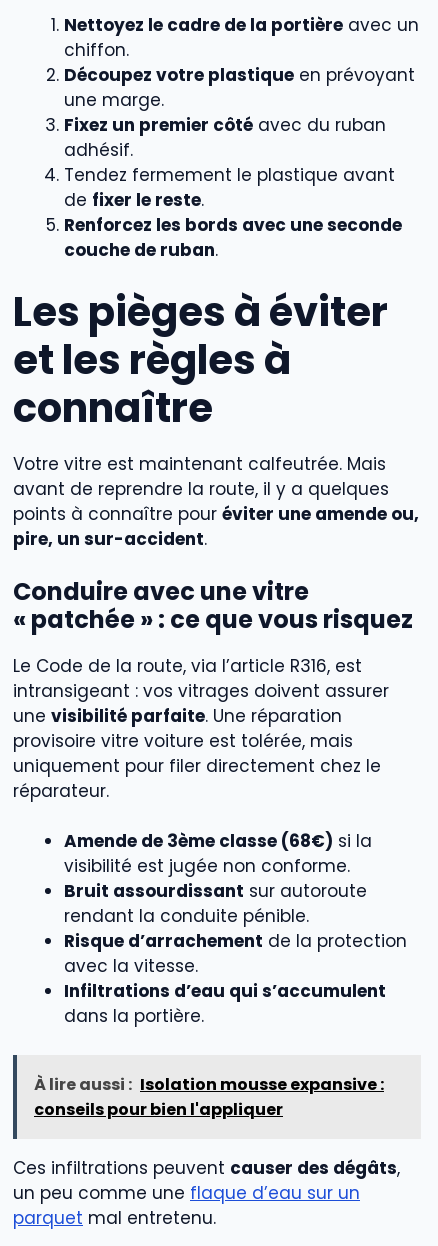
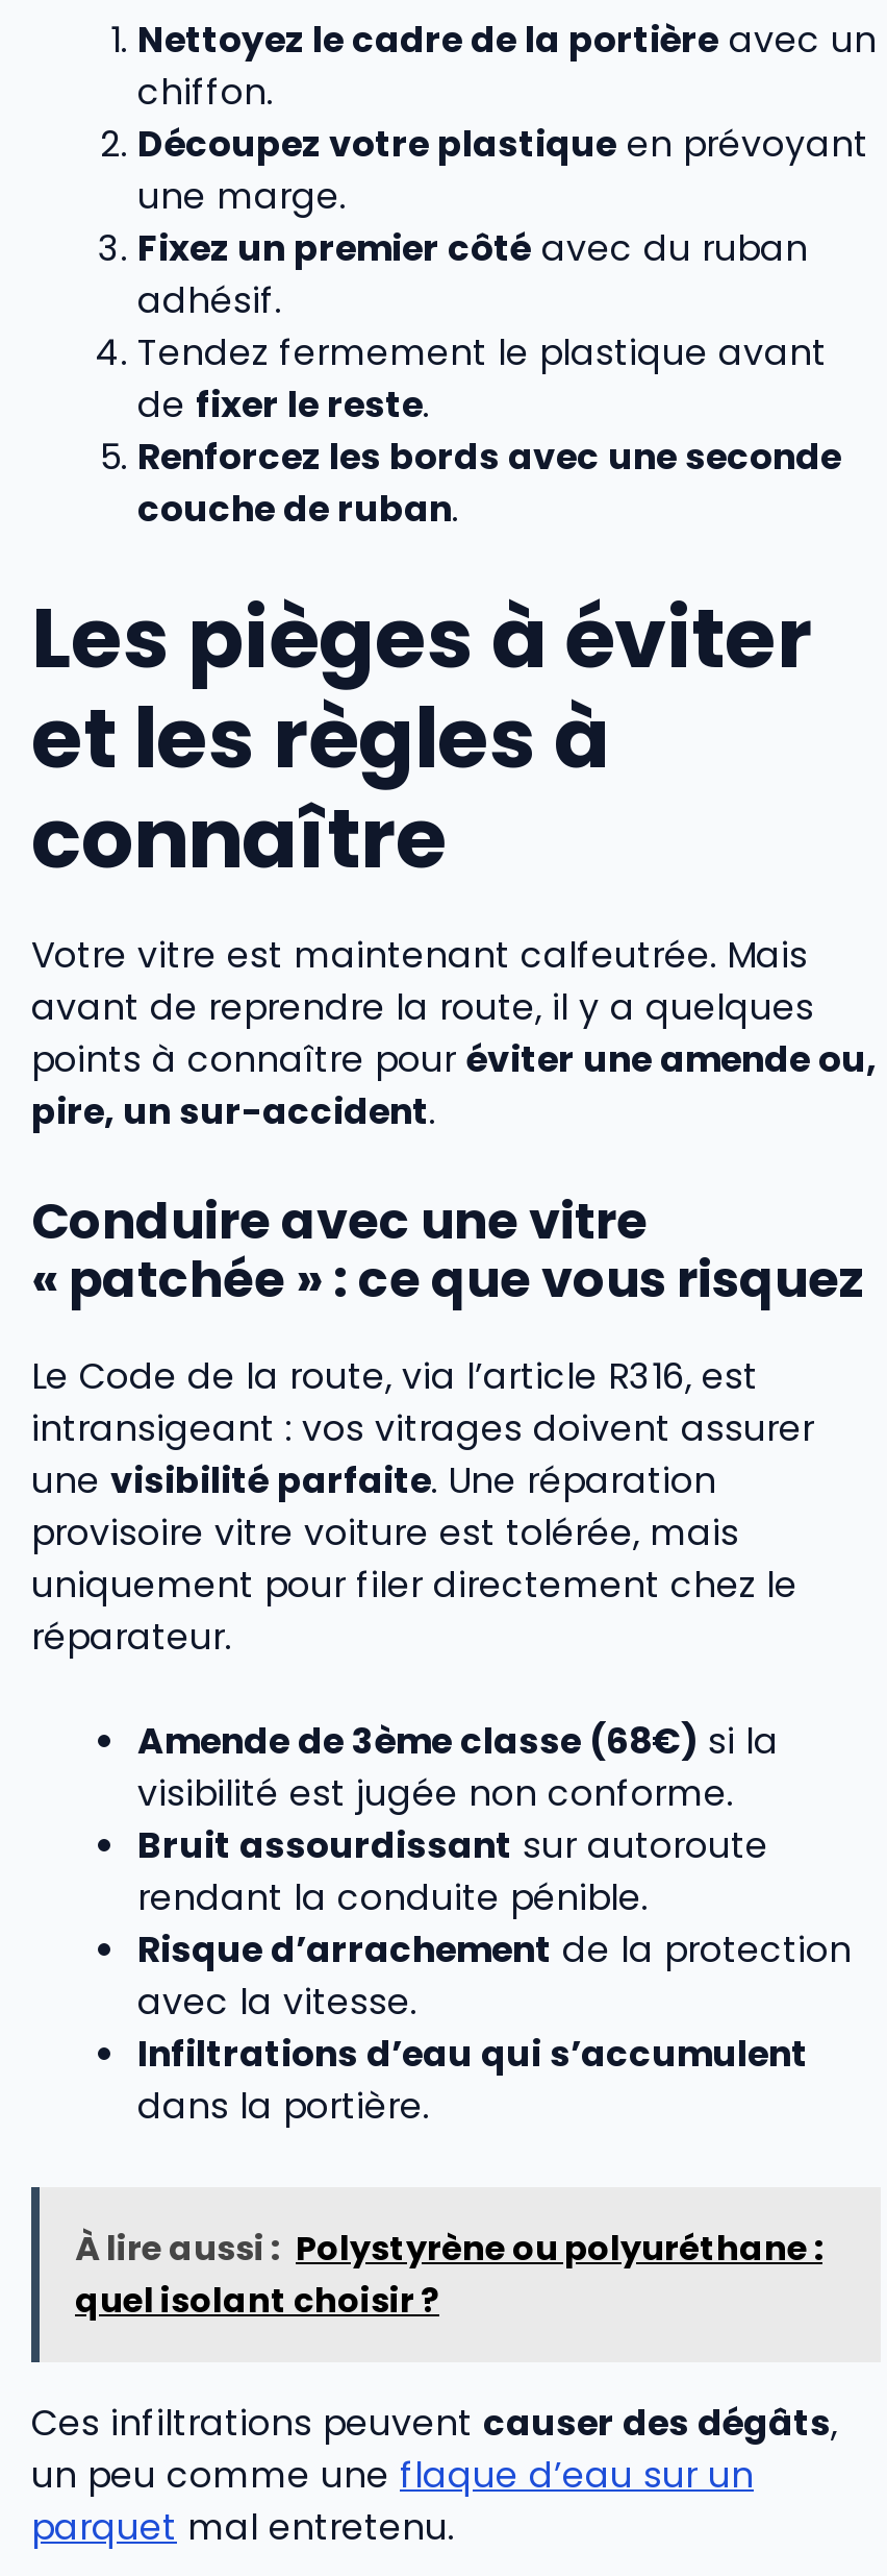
- À lire aussi : Isolation mousse expansive :
- conseils pour bien l'appliquer
+ À lire aussi : Polystyrène ou polyuréthane :
+ quel isolant choisir ?
